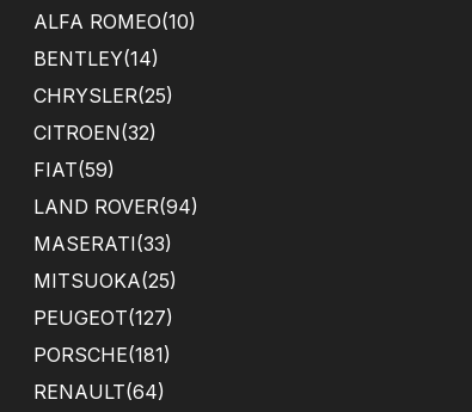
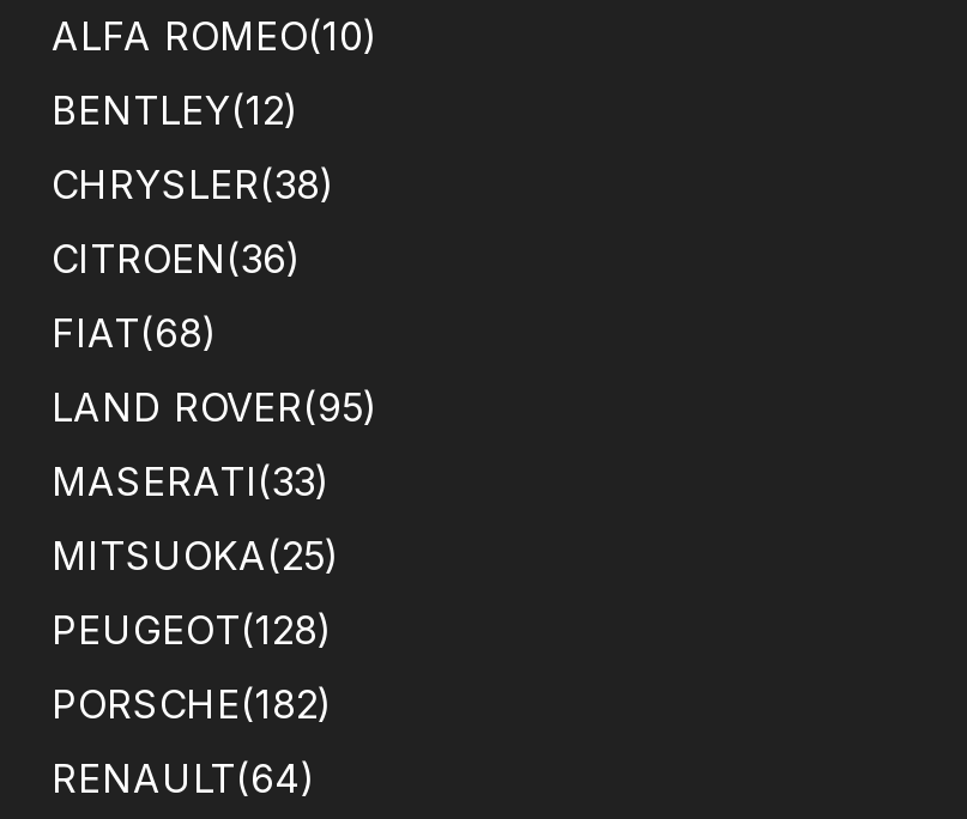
- BENTLEY(14)
+ BENTLEY(12)

- CHRYSLER(25)
+ CHRYSLER(38)

- CITROEN (32)
+ CITROEN (36)

- FIAT(59)
+ FIAT(68)

- LAND ROVER(94)
+ LAND ROVER(95)

- PEUGEOT(127)
+ PEUGEOT(128)

- PORSCHE(181)
+ PORSCHE(182)
